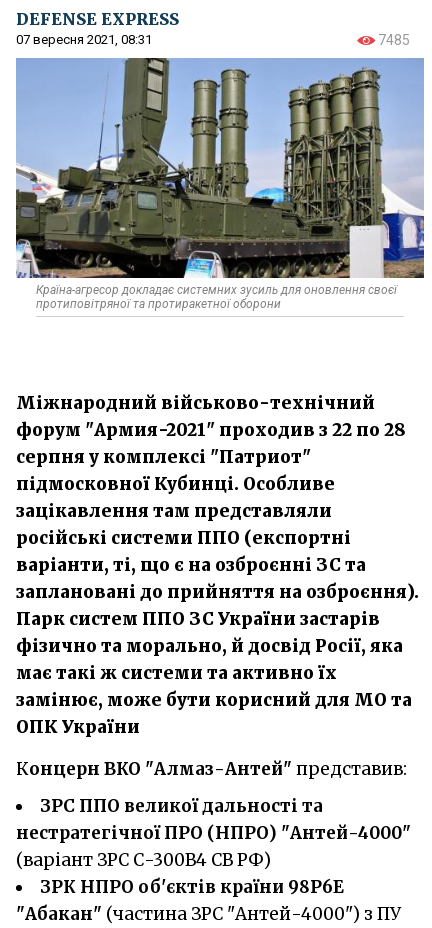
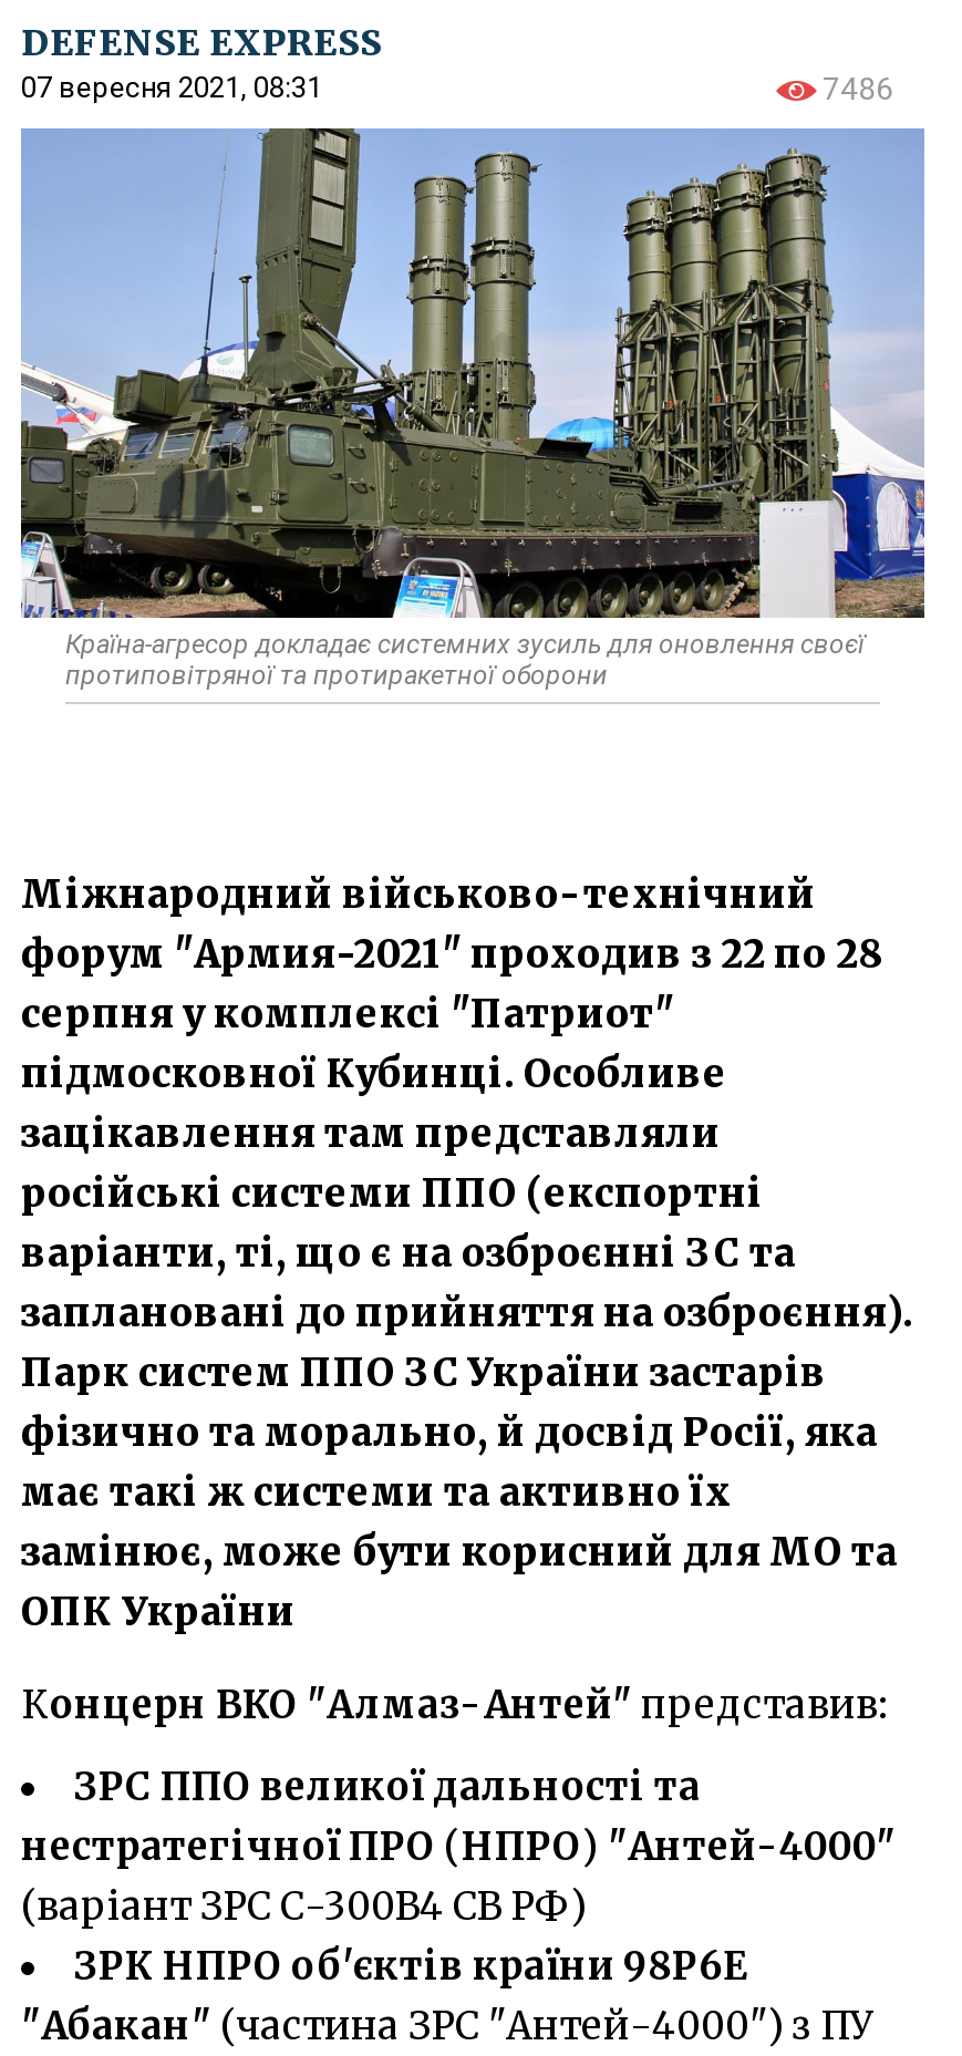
- 7485
+ 7486
